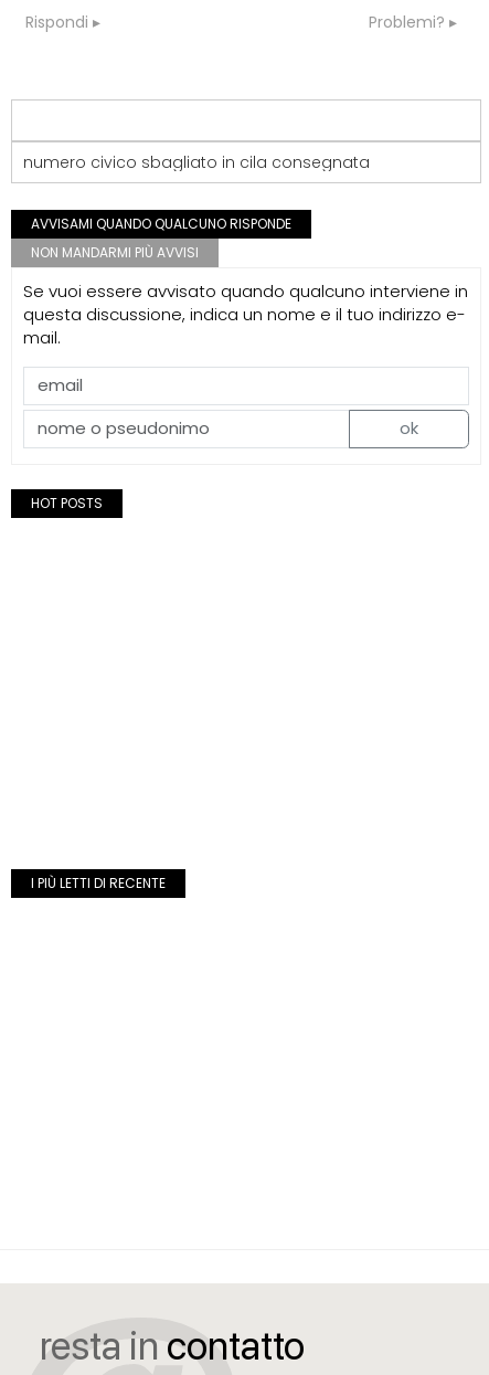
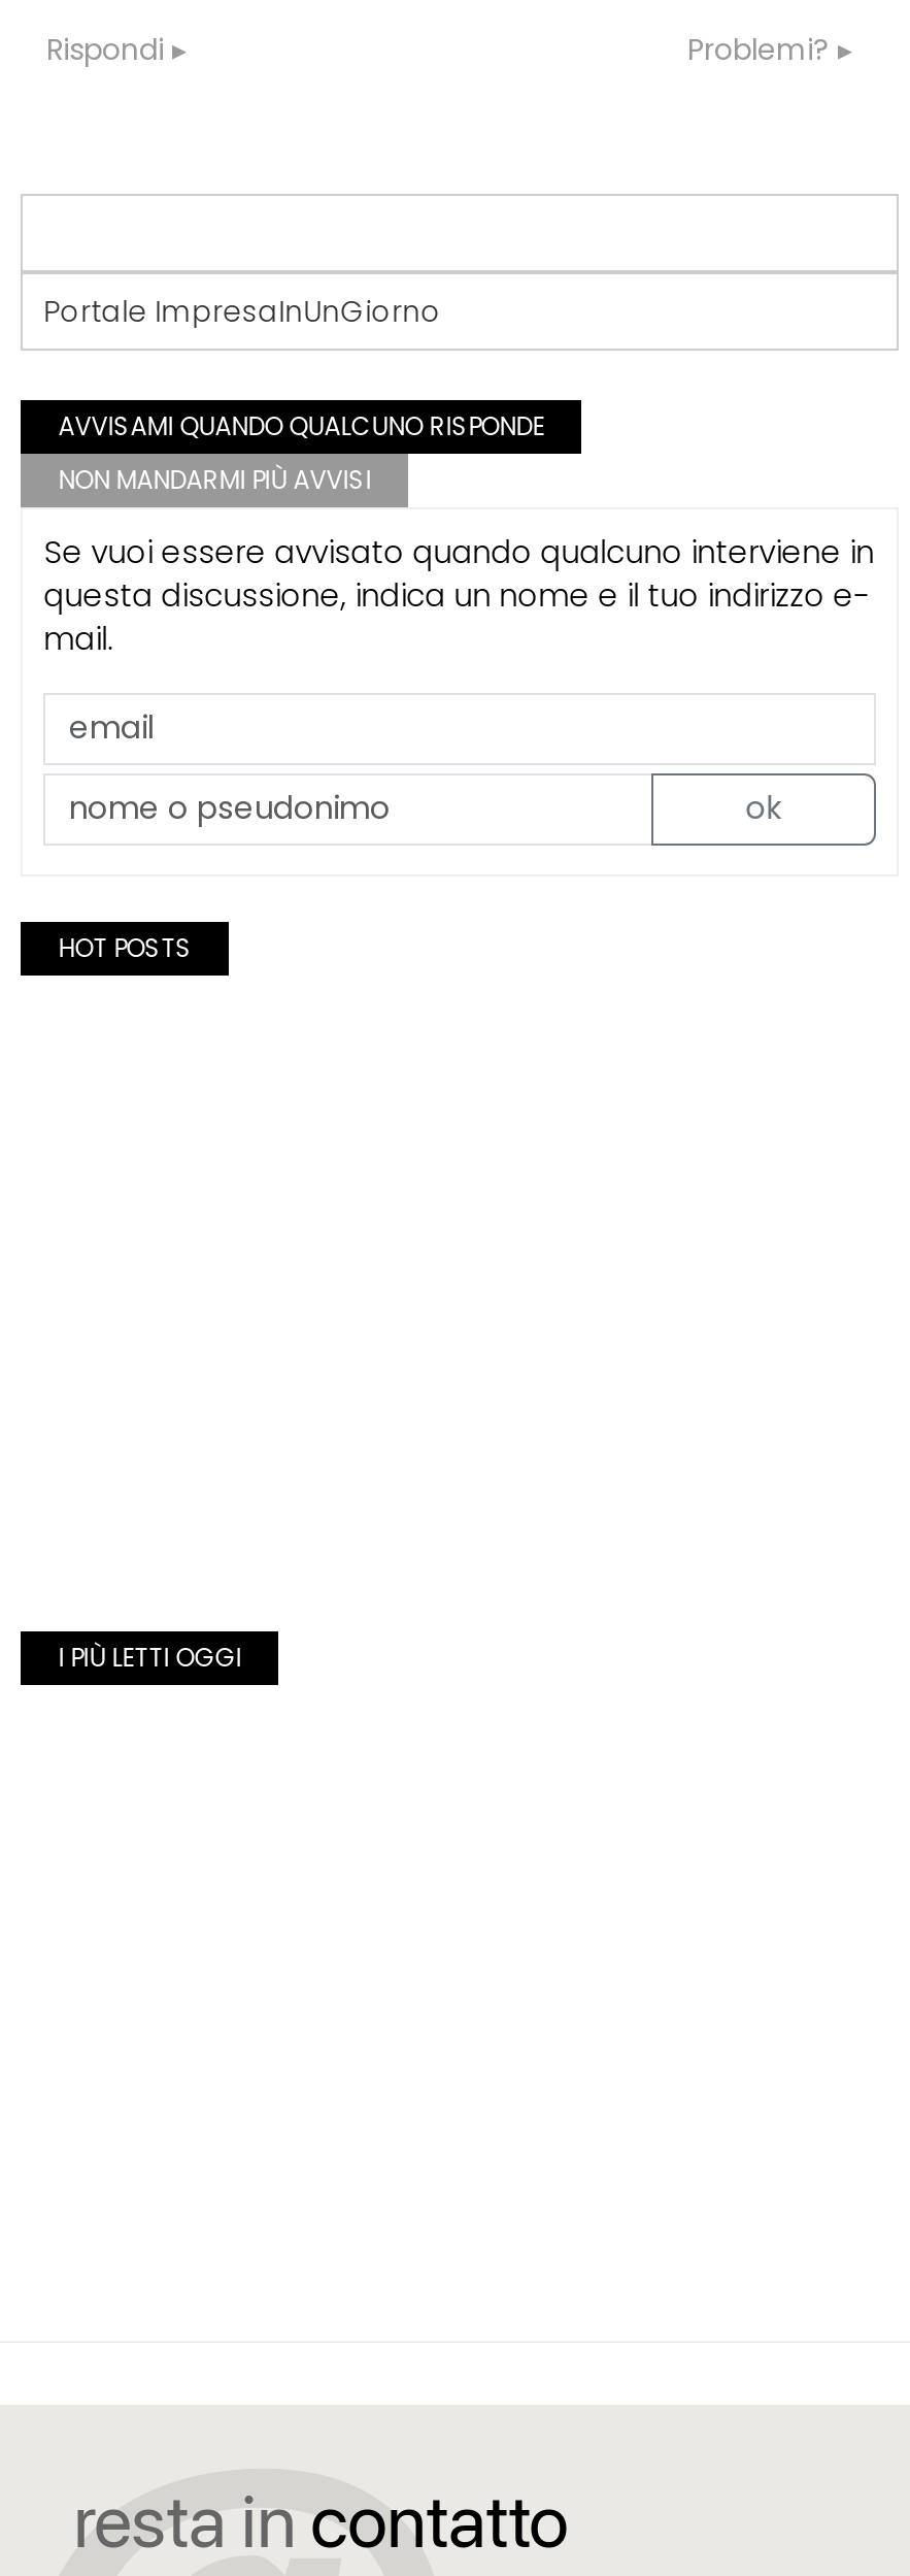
- numero civico sbagliato in cila consegnata
+ Portale ImpresaInUnGiorno

- I PIÙ LETTI DI RECENTE
+ I PIÙ LETTI OGGI
